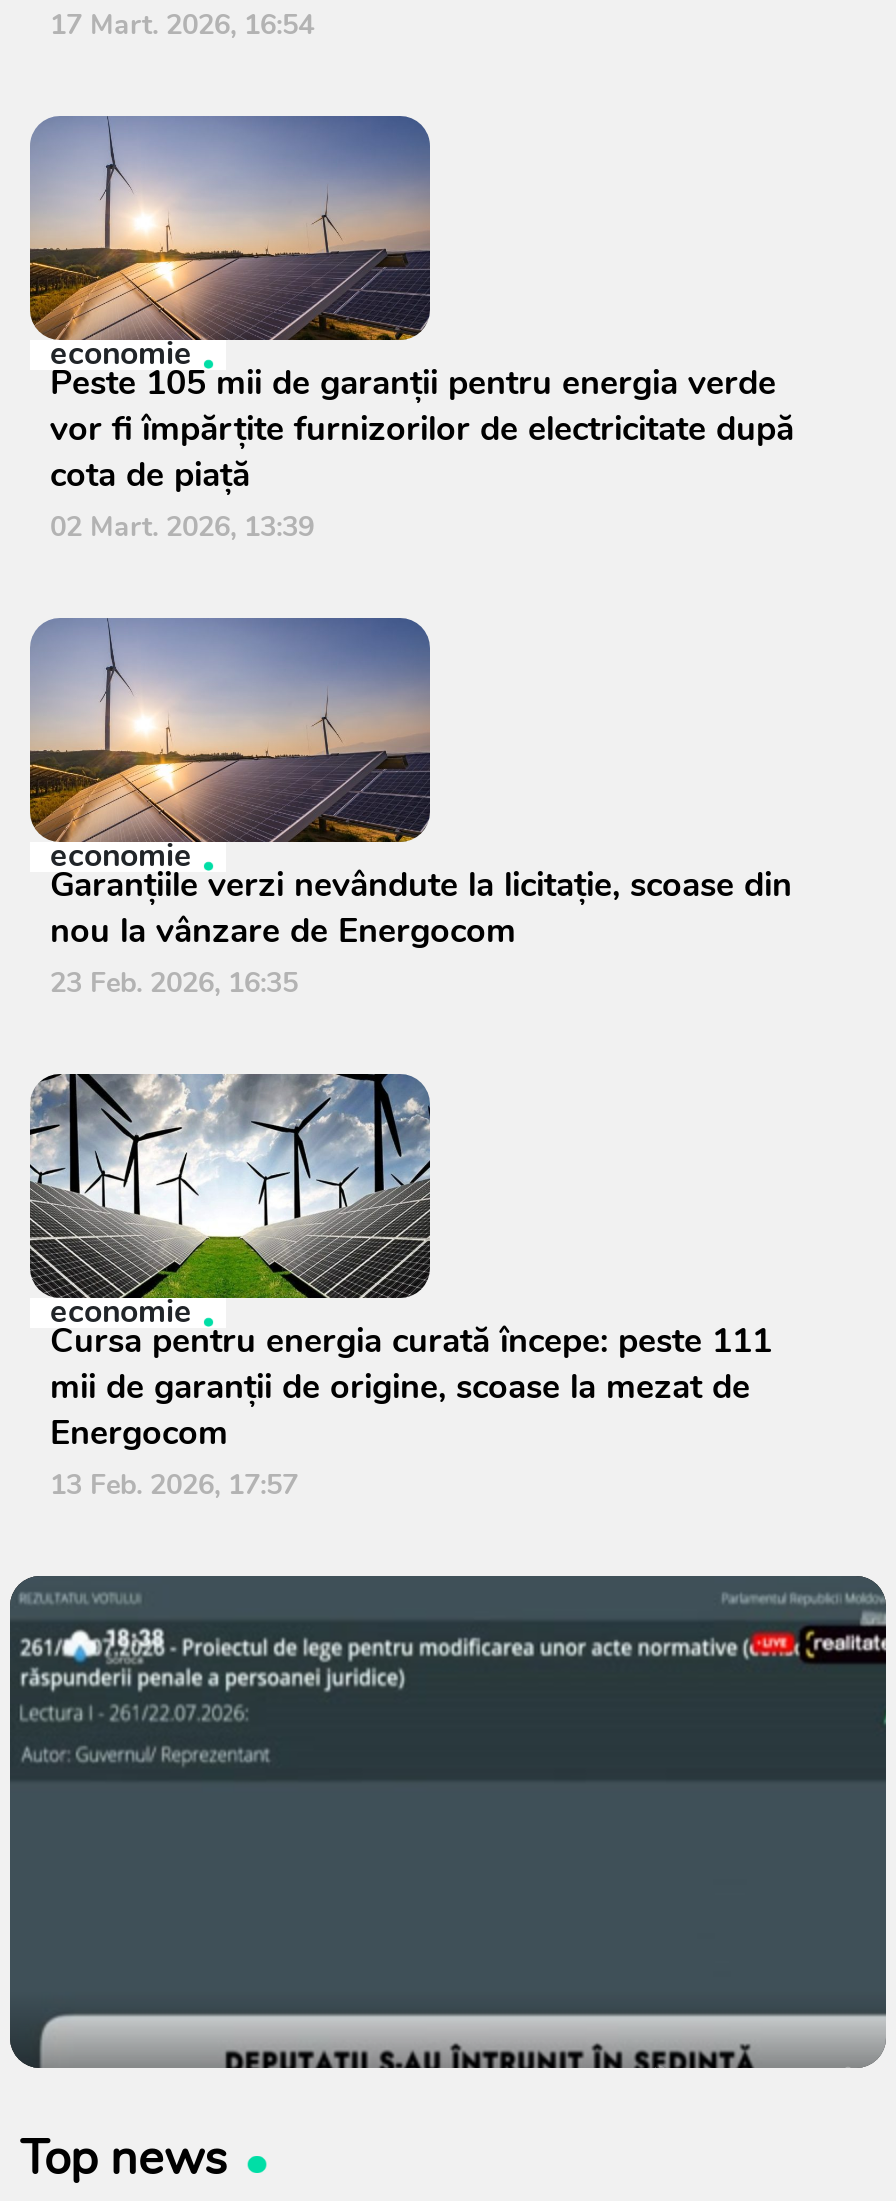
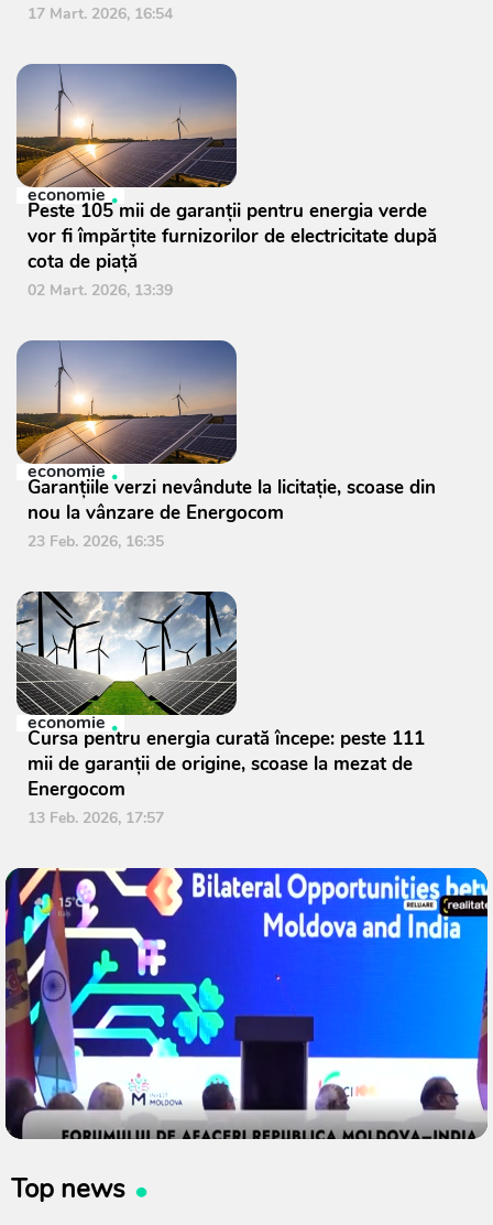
- [image]
+ [image]
